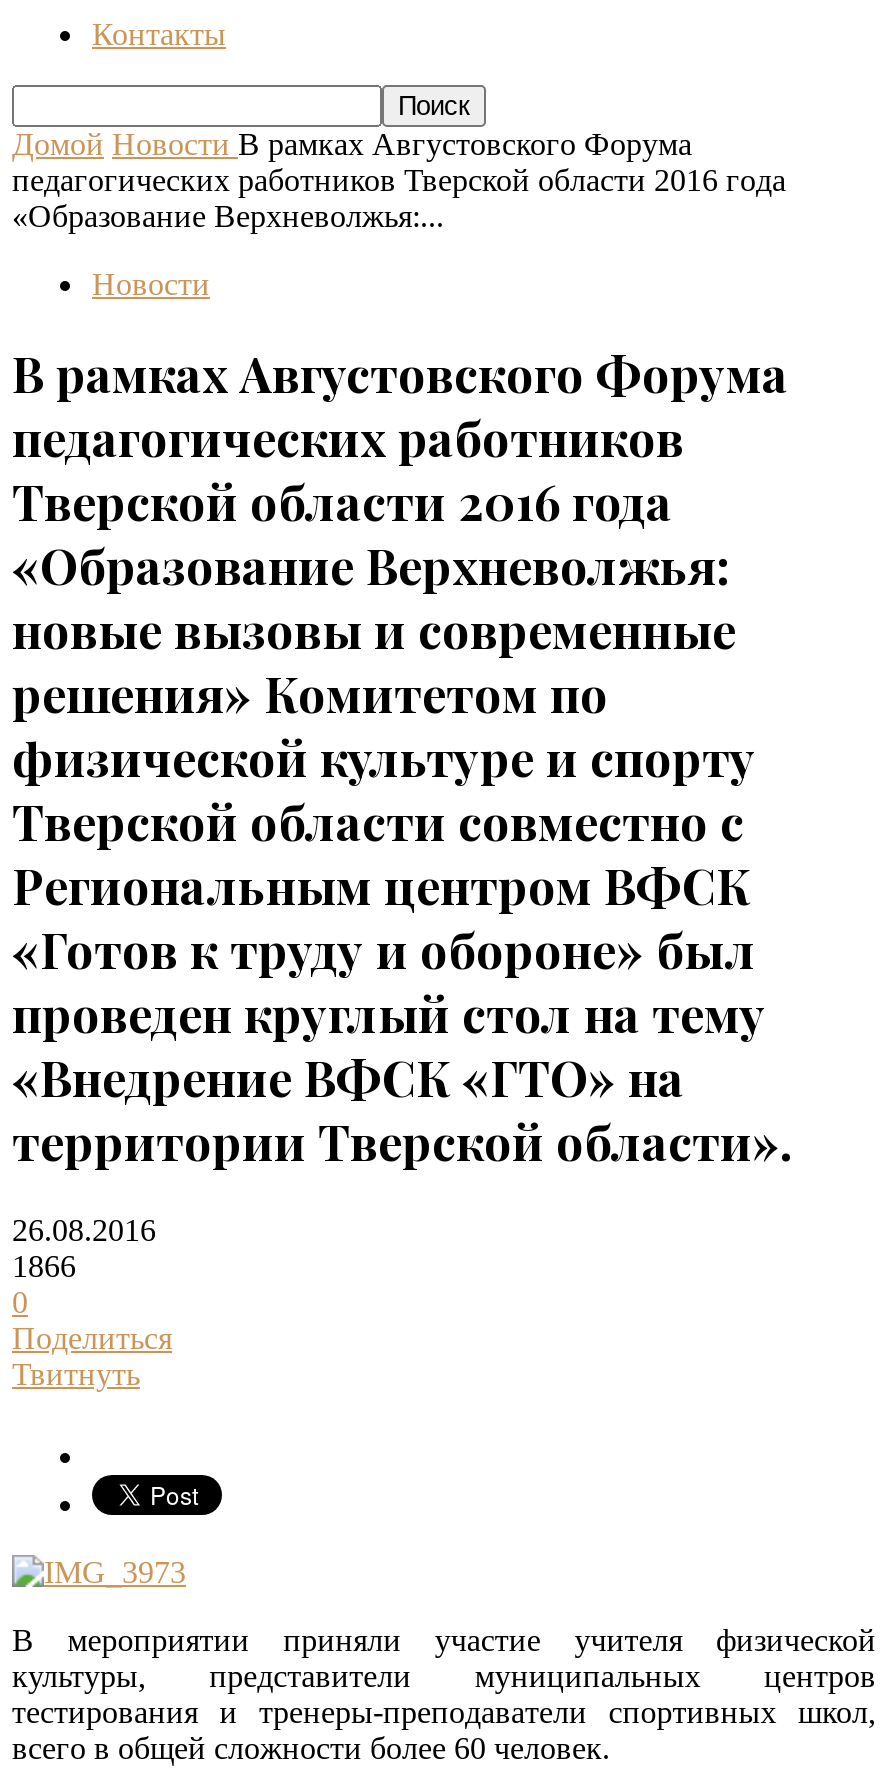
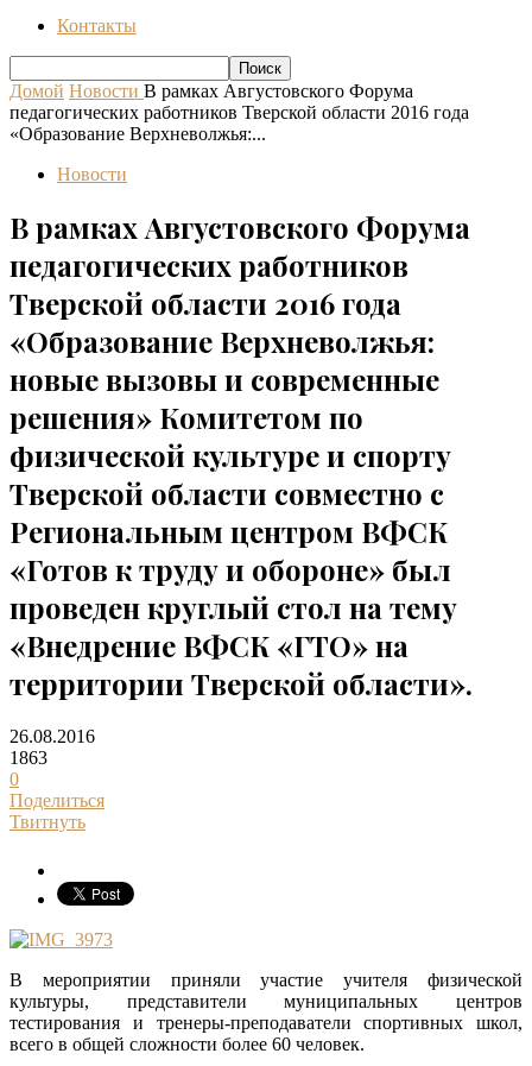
- 1866
+ 1863
